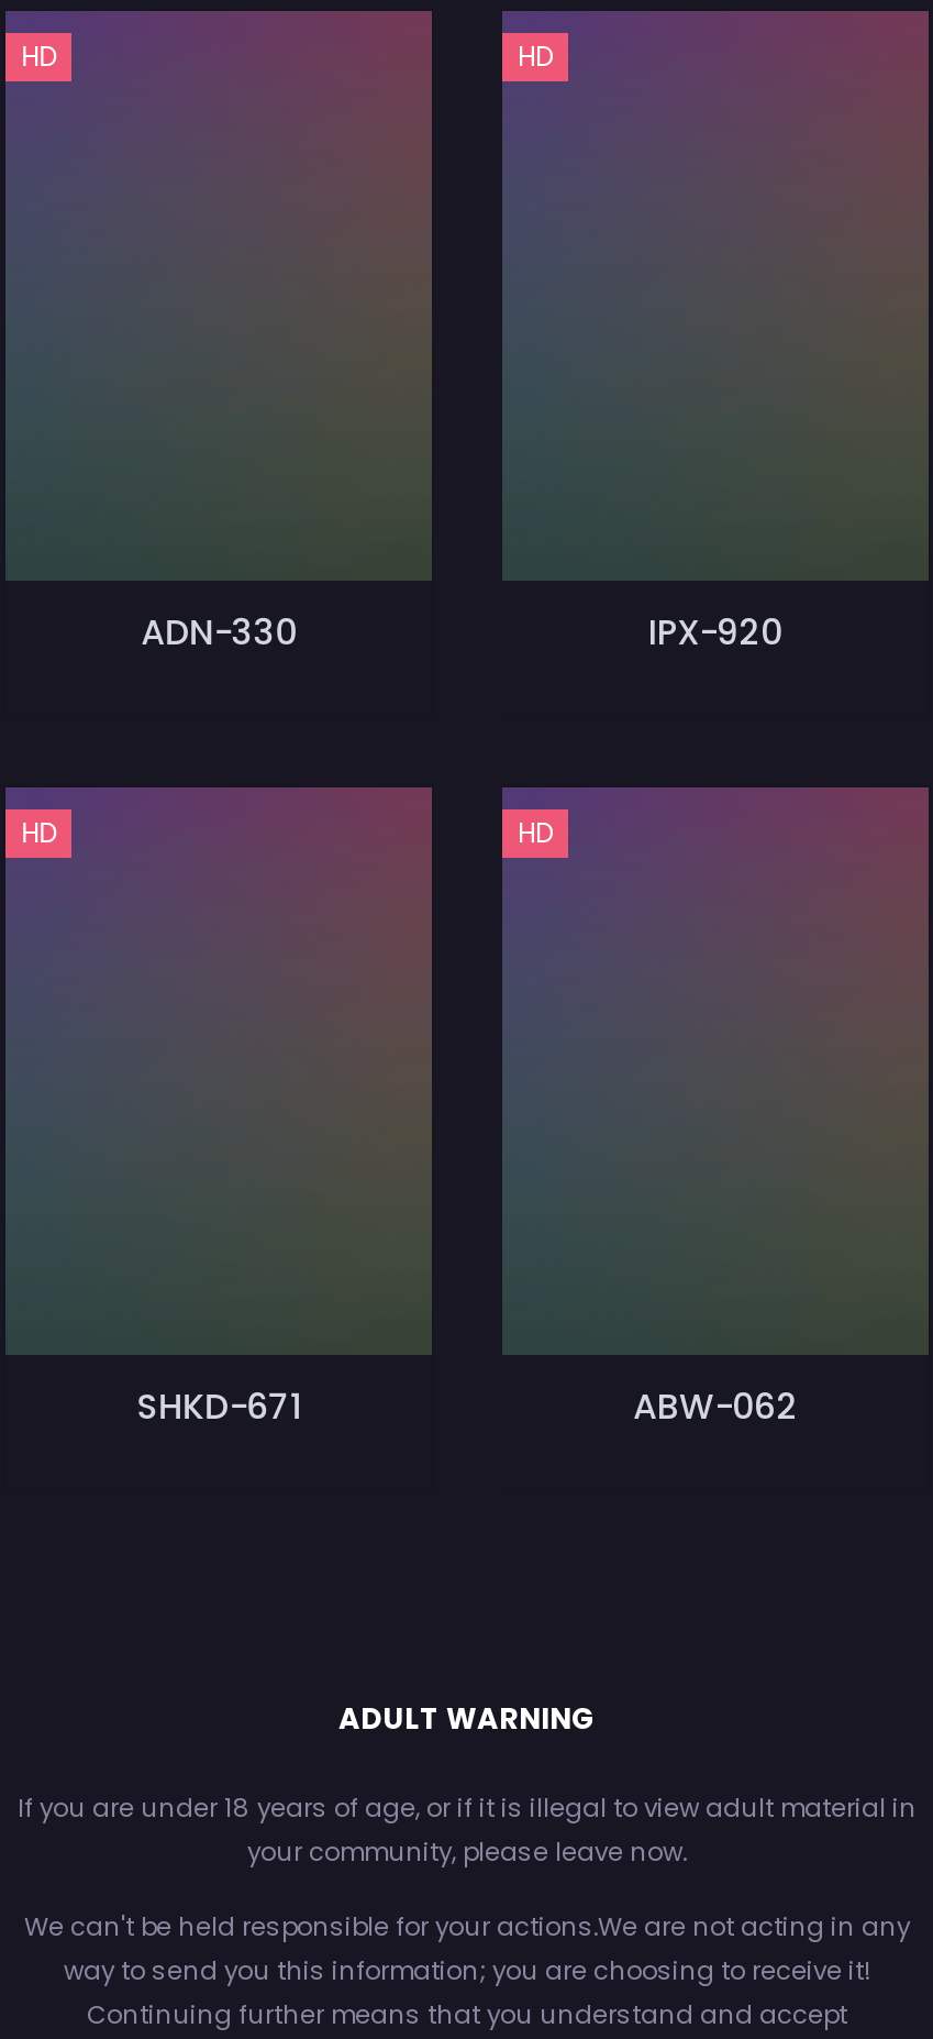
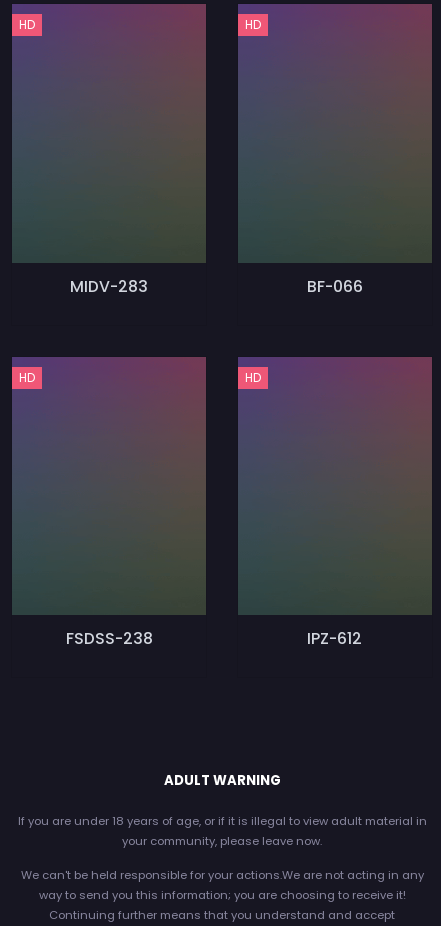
- ADN-330
+ MIDV-283

- IPX-920
+ BF-066

- SHKD-671
+ FSDSS-238

- ABW-062
+ IPZ-612
